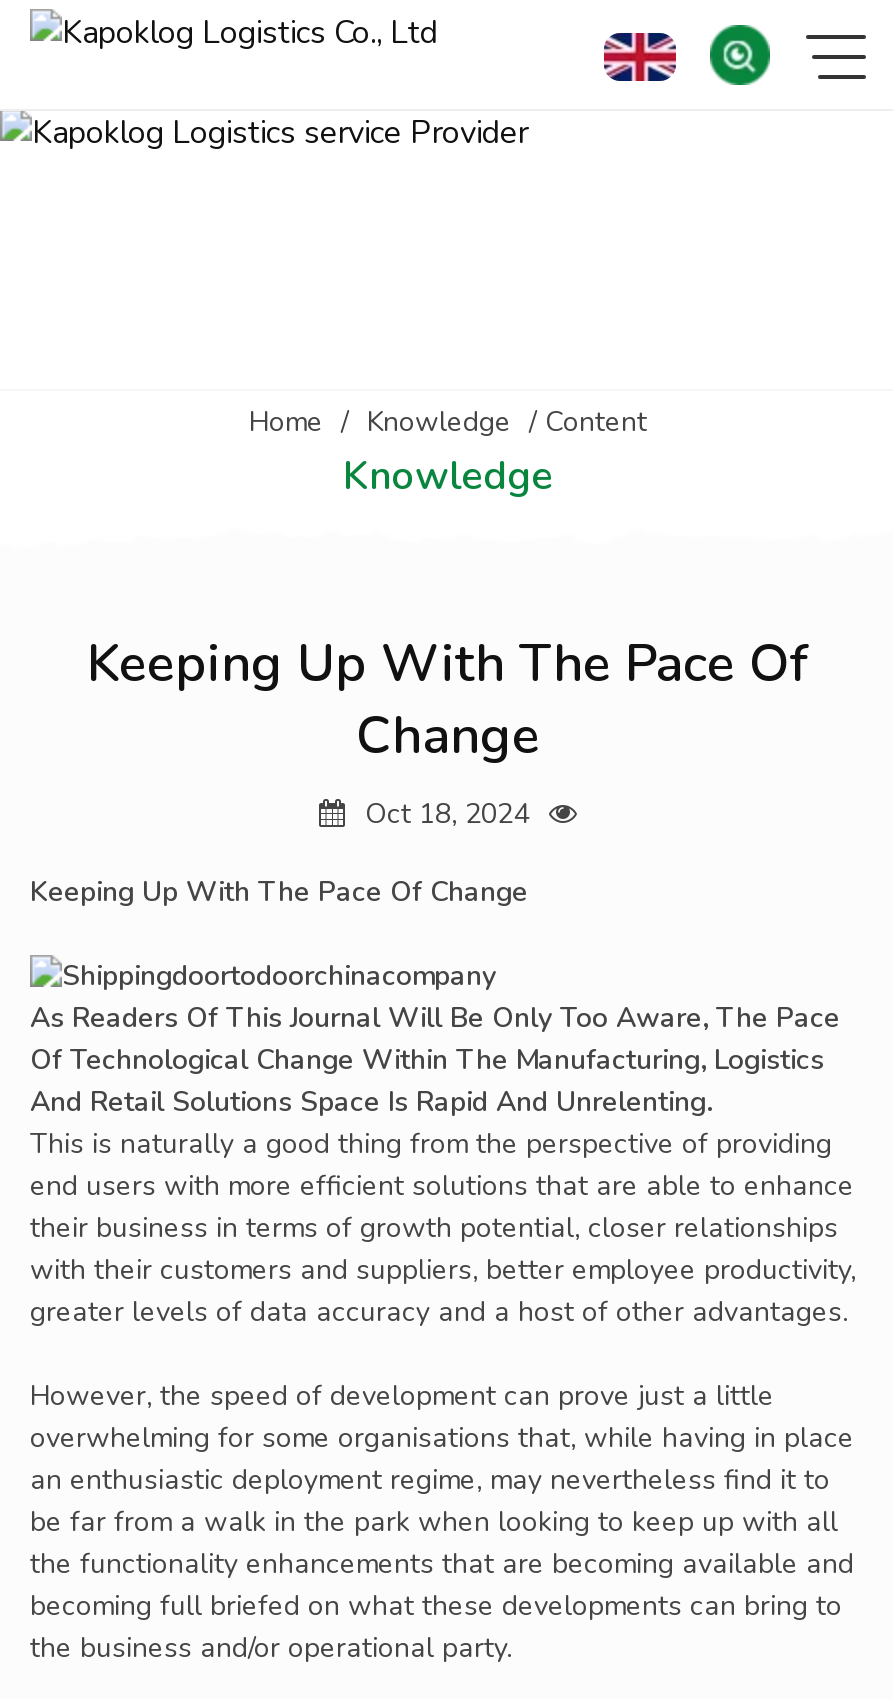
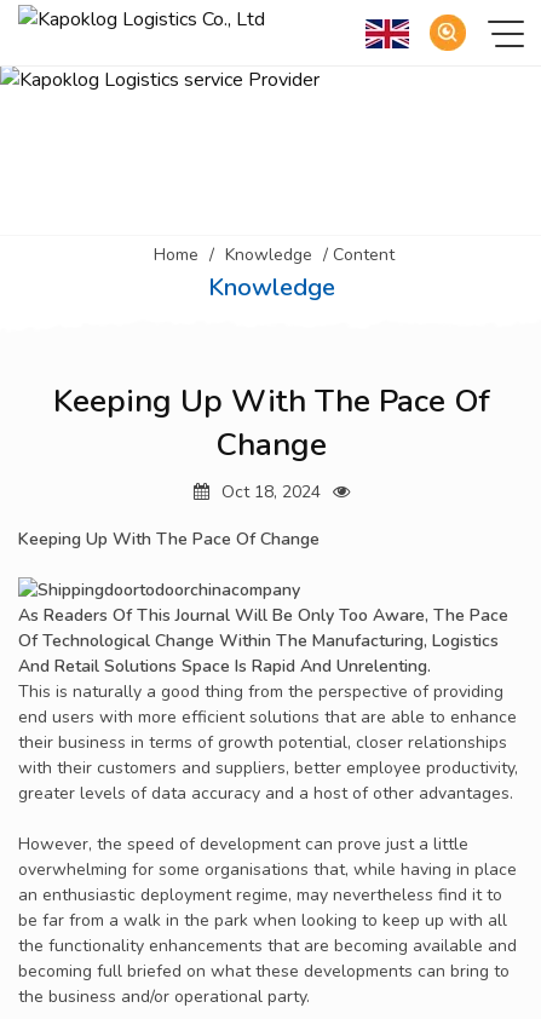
- [image]
+ [image]
